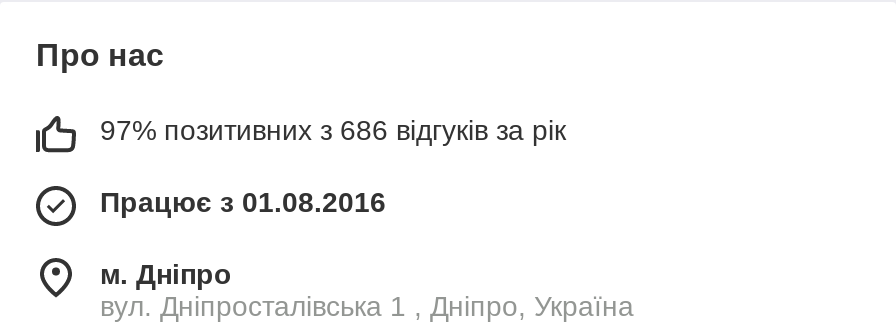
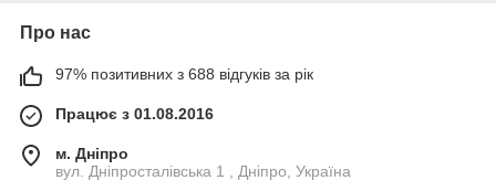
- 97% позитивних з 686 відгуків за рік
+ 97% позитивних з 688 відгуків за рік
